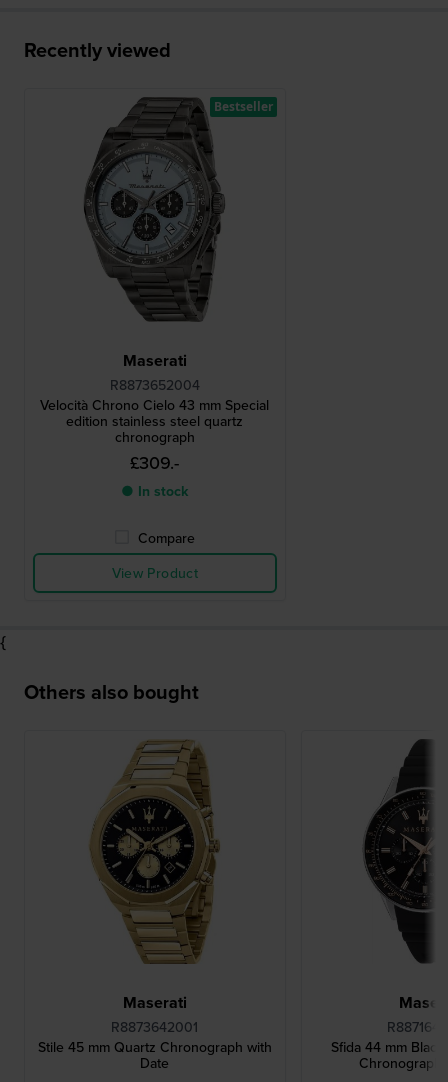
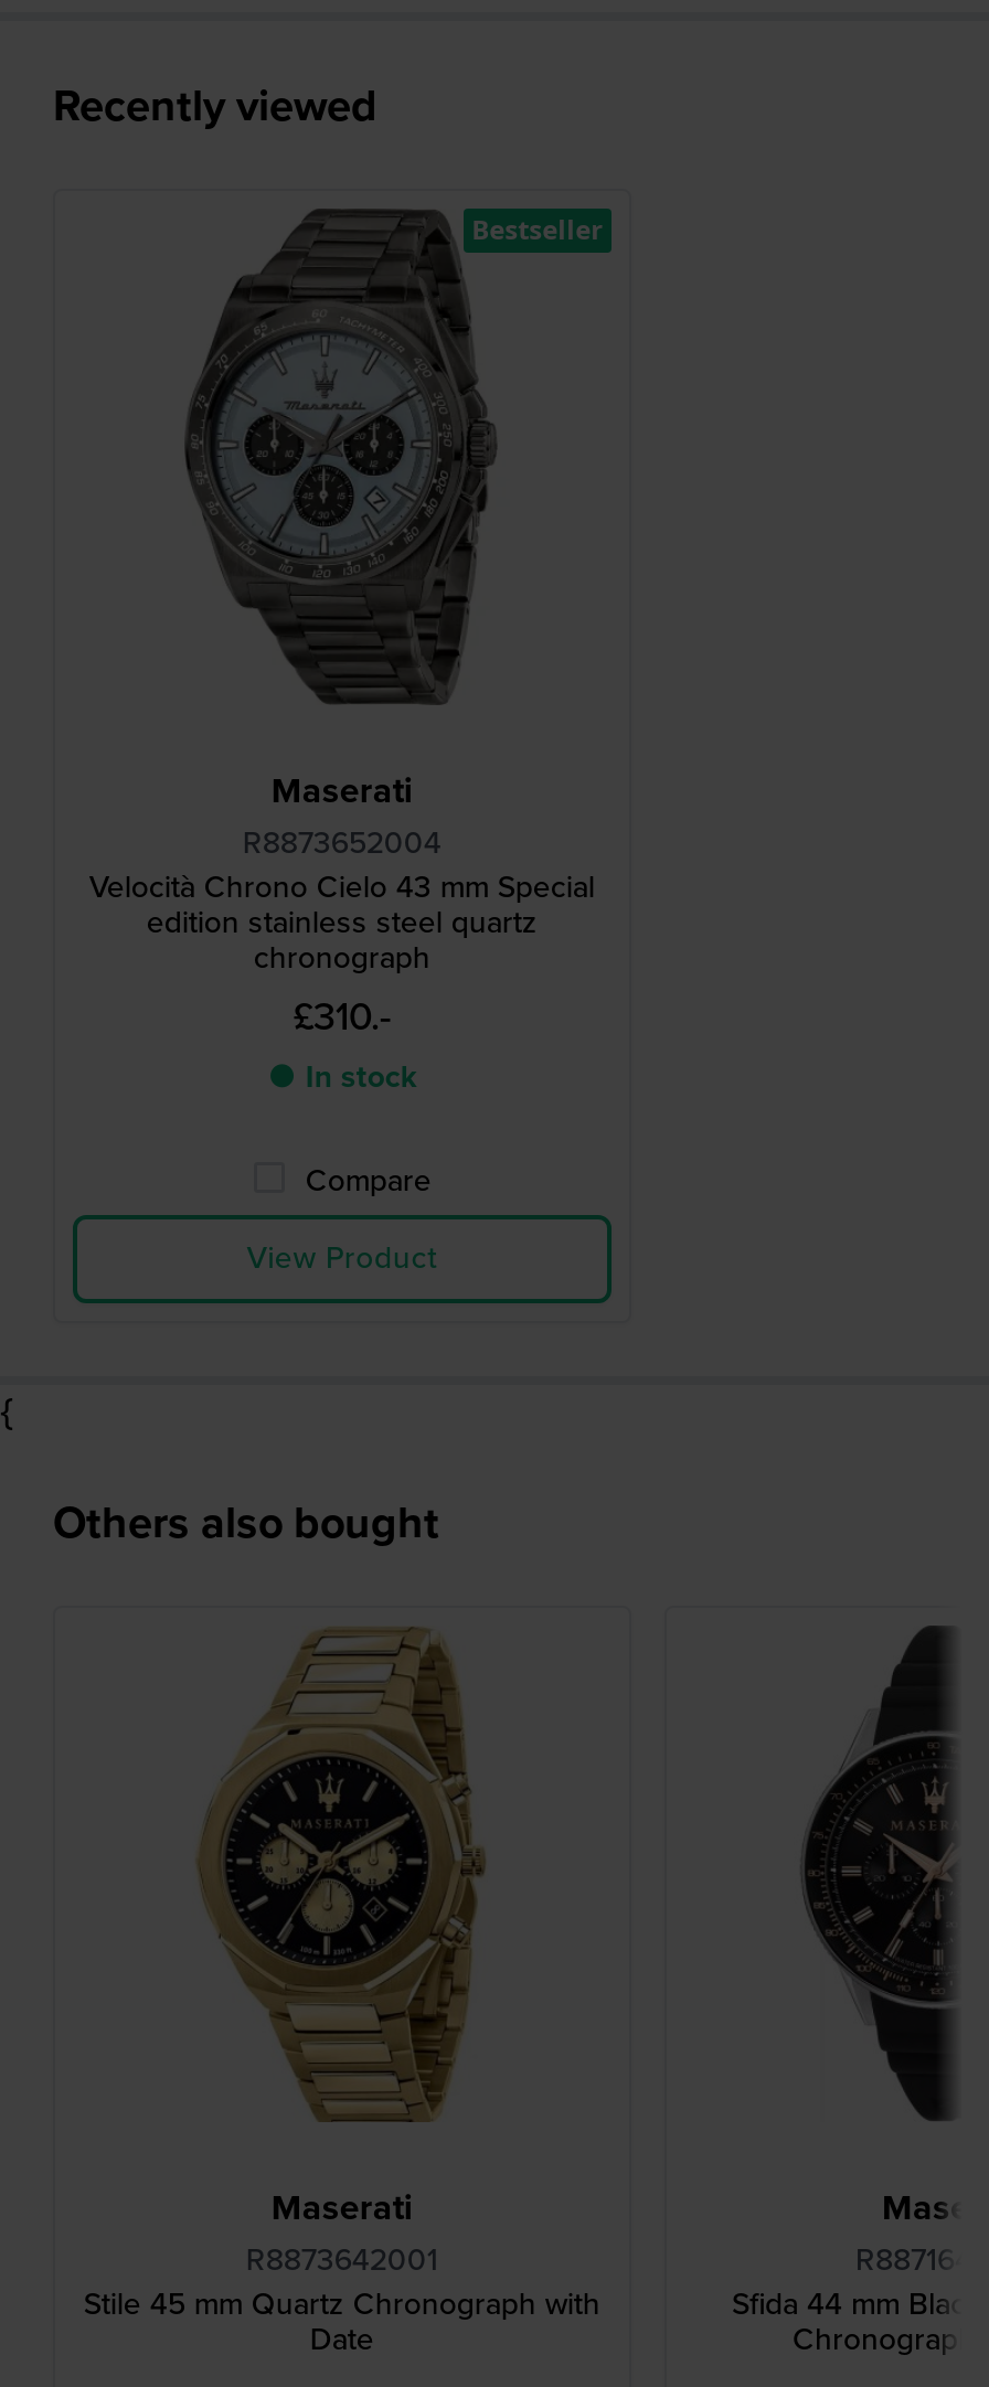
- £309.-
+ £310.-
